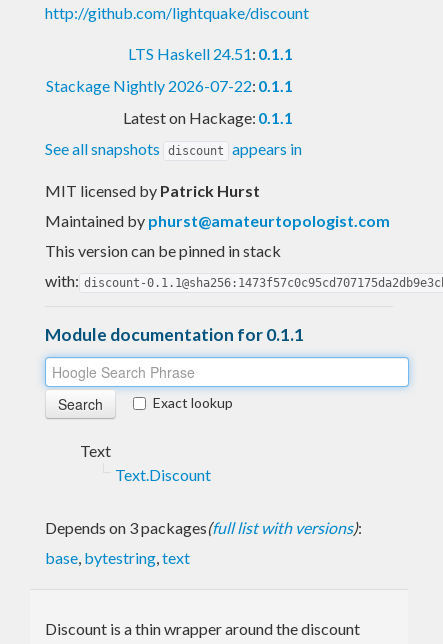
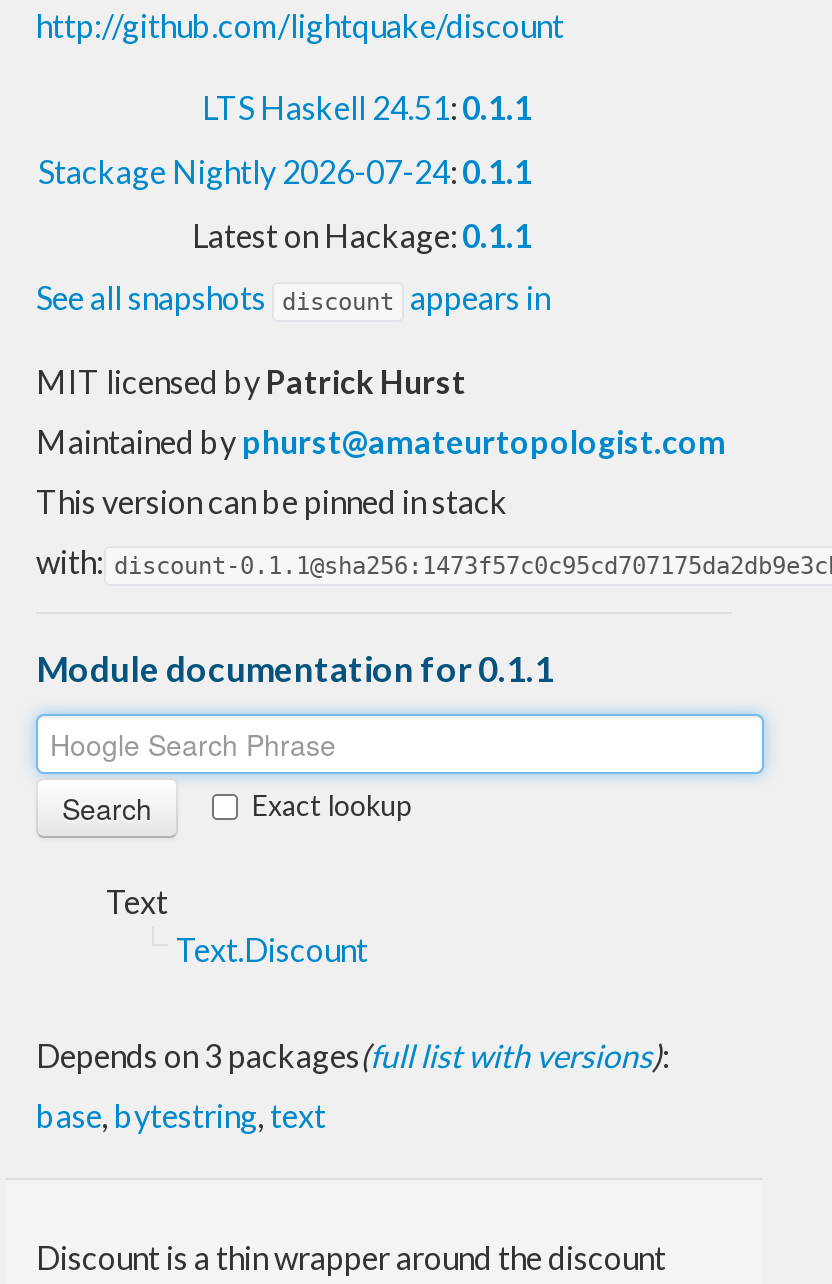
- Stackage Nightly 2026-07-22: 0.1.1
+ Stackage Nightly 2026-07-24: 0.1.1
